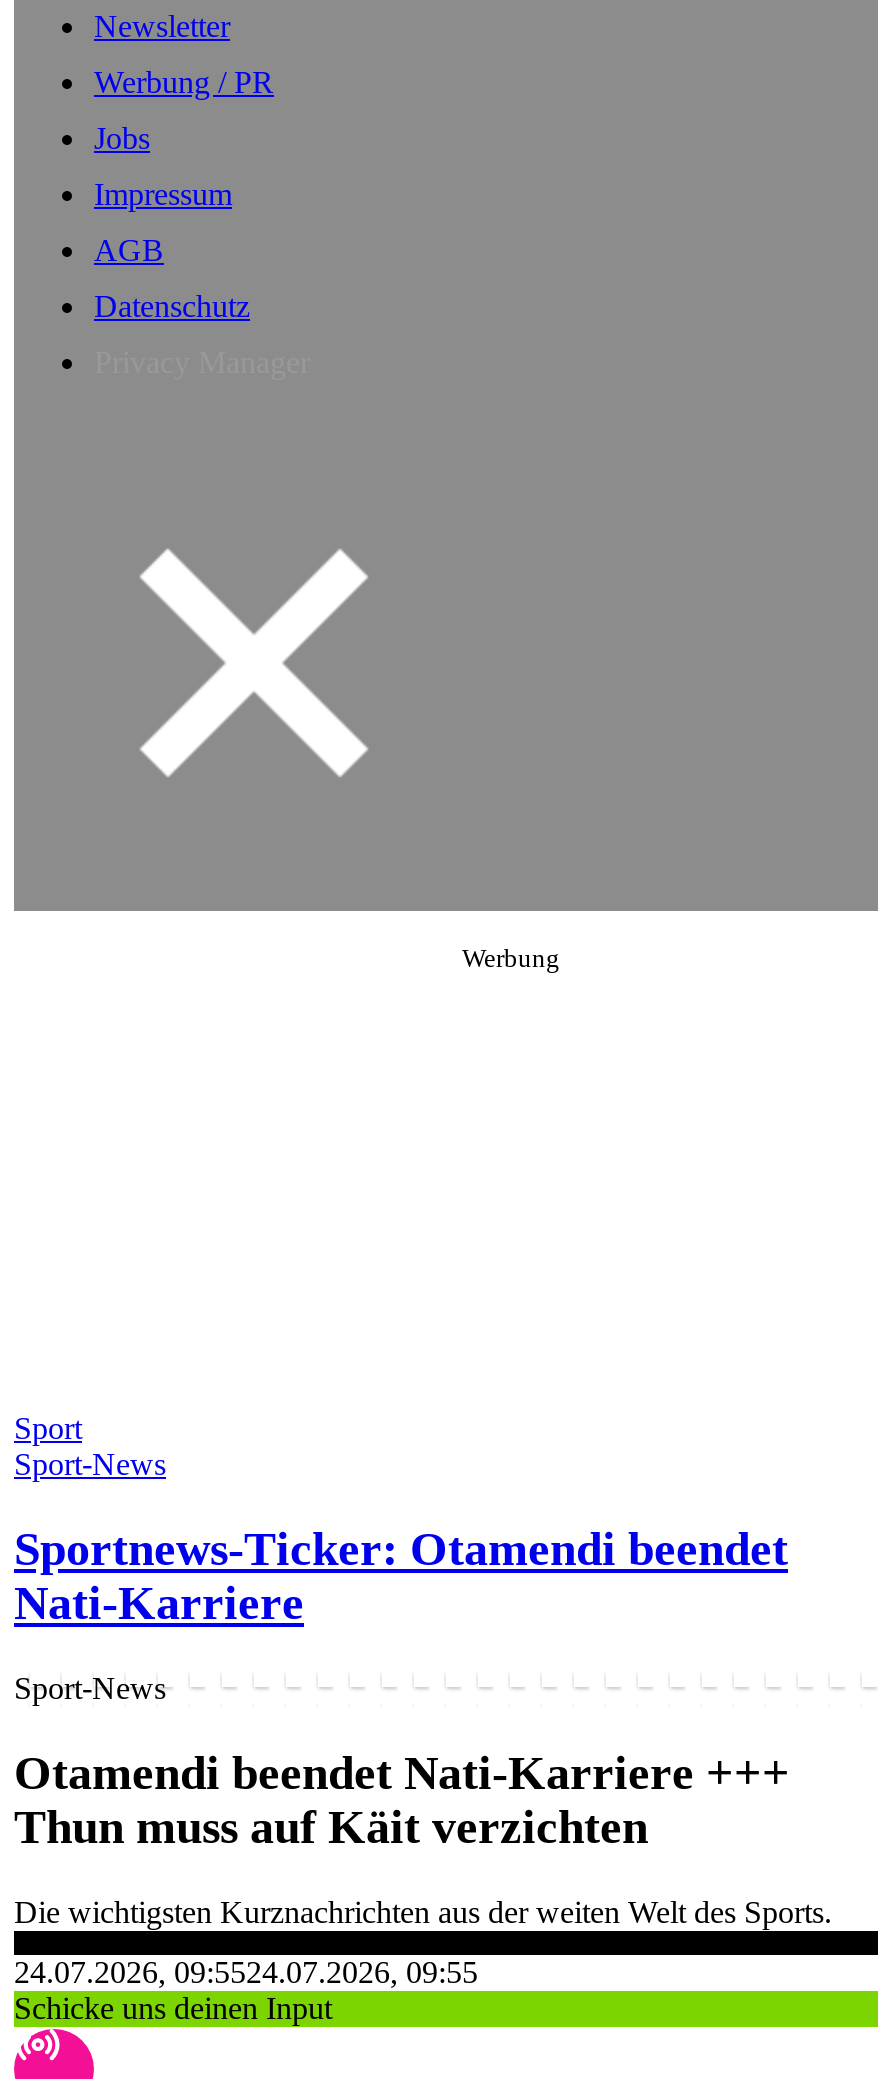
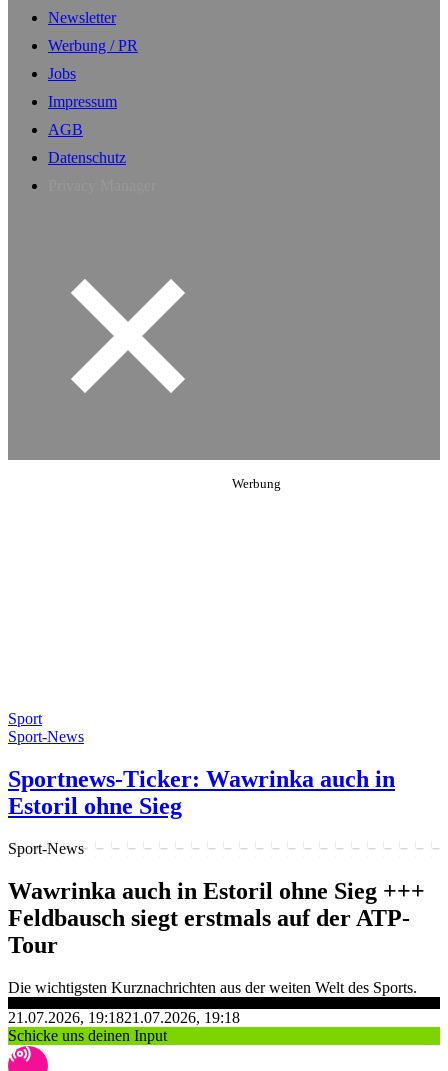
- Sportnews-Ticker: Otamendi beendet
- Nati-Karriere
+ Sportnews-Ticker: Wawrinka auch in
+ Estoril ohne Sieg

- Otamendi beendet Nati-Karriere +++
- Thun muss auf Käit verzichten
+ Wawrinka auch in Estoril ohne Sieg +++
+ Feldbausch siegt erstmals auf der ATP-
+ Tour

- 24.07.2026, 09:5524.07.2026, 09:55
+ 21.07.2026, 19:1821.07.2026, 19:18
